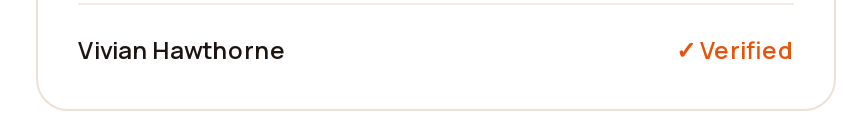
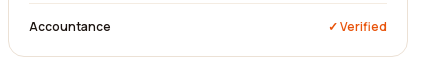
- Vivian Hawthorne
+ Accountance
